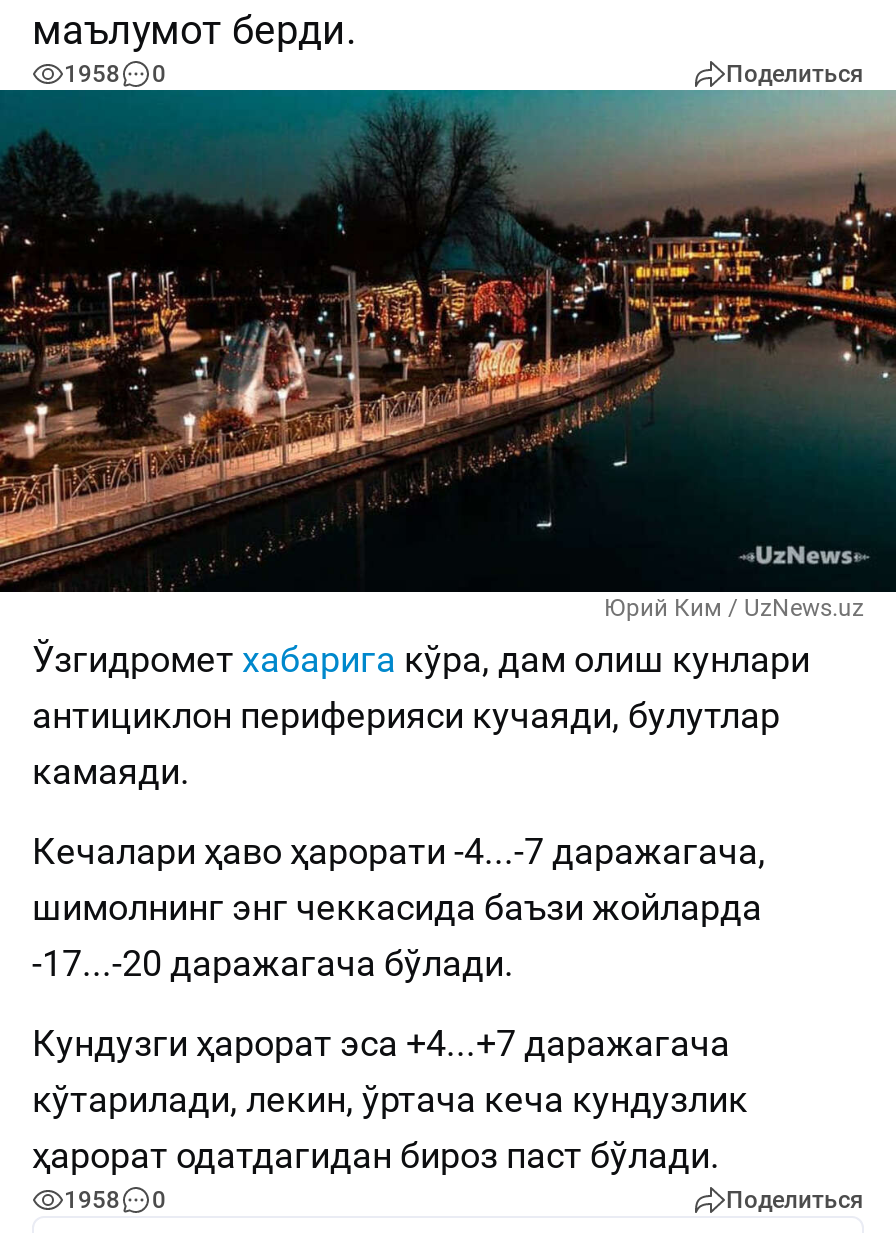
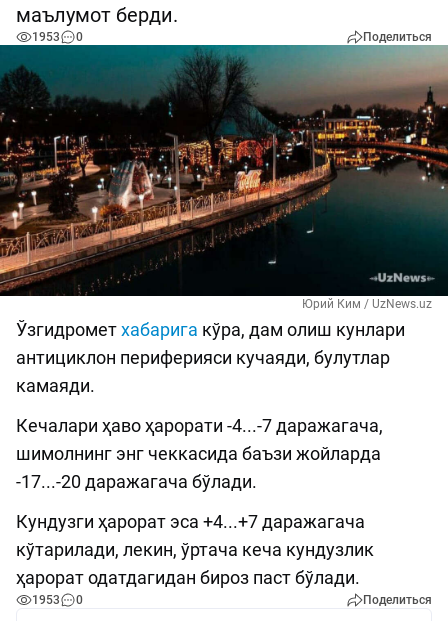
- 1958 0
+ 1953 0

- 1958 0
+ 1953 0
